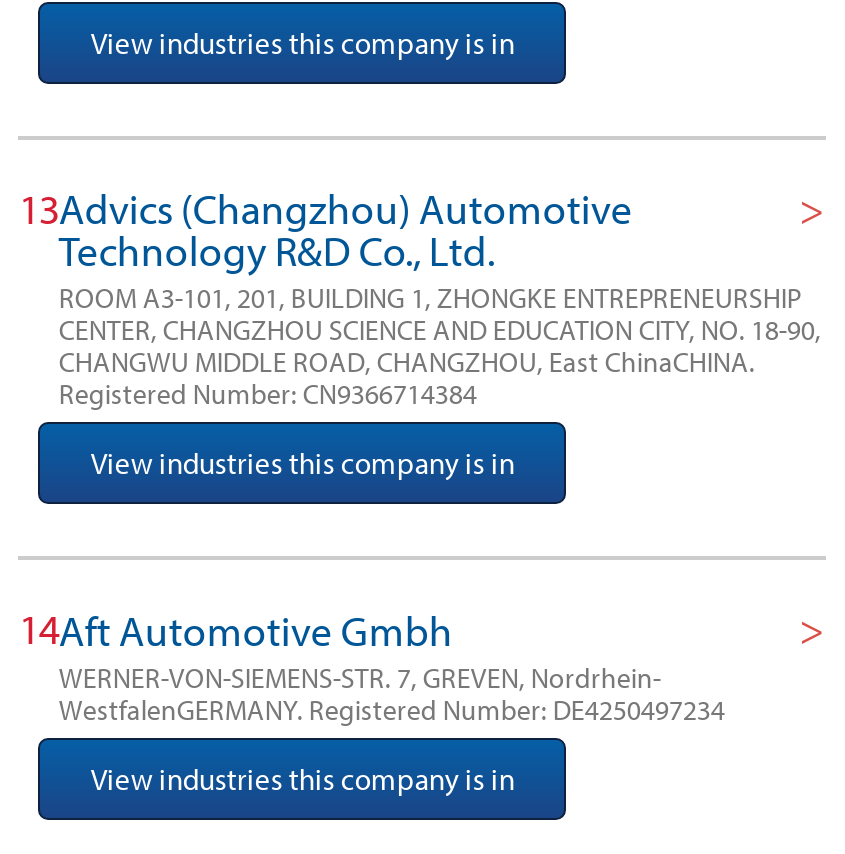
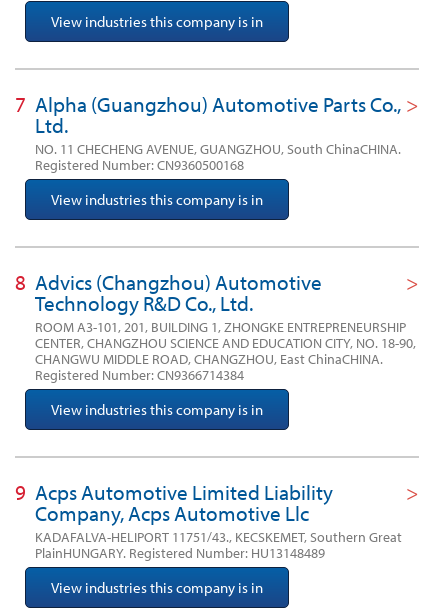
- 13Advics (Changzhou) Automotive
+ 7 Alpha (Guangzhou) Automotive Parts Co.,
+ Ltd.
+ NO. 11 CHECHENG AVENUE, GUANGZHOU, South ChinaCHINA.
+ Registered Number: CN9360500168
+ View industries this company is in
+ 8 Advics (Changzhou) Automotive

- 14Aft Automotive Gmbh
- WERNER-VON-SIEMENS-STR. 7, GREVEN, Nordrhein-
- WestfalenGERMANY. Registered Number: DE4250497234
+ 9 Acps Automotive Limited Liability
+ Company, Acps Automotive Llc
+ KADAFALVA-HELIPORT 11751/43., KECSKEMET, Southern Great
+ PlainHUNGARY. Registered Number: HU13148489
